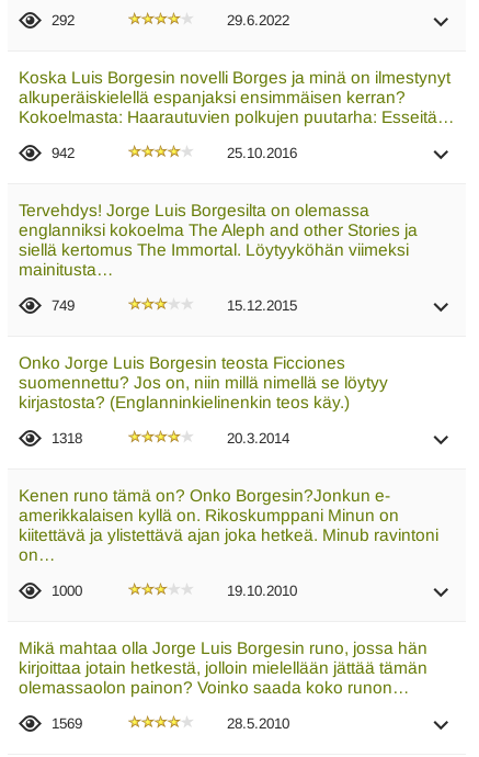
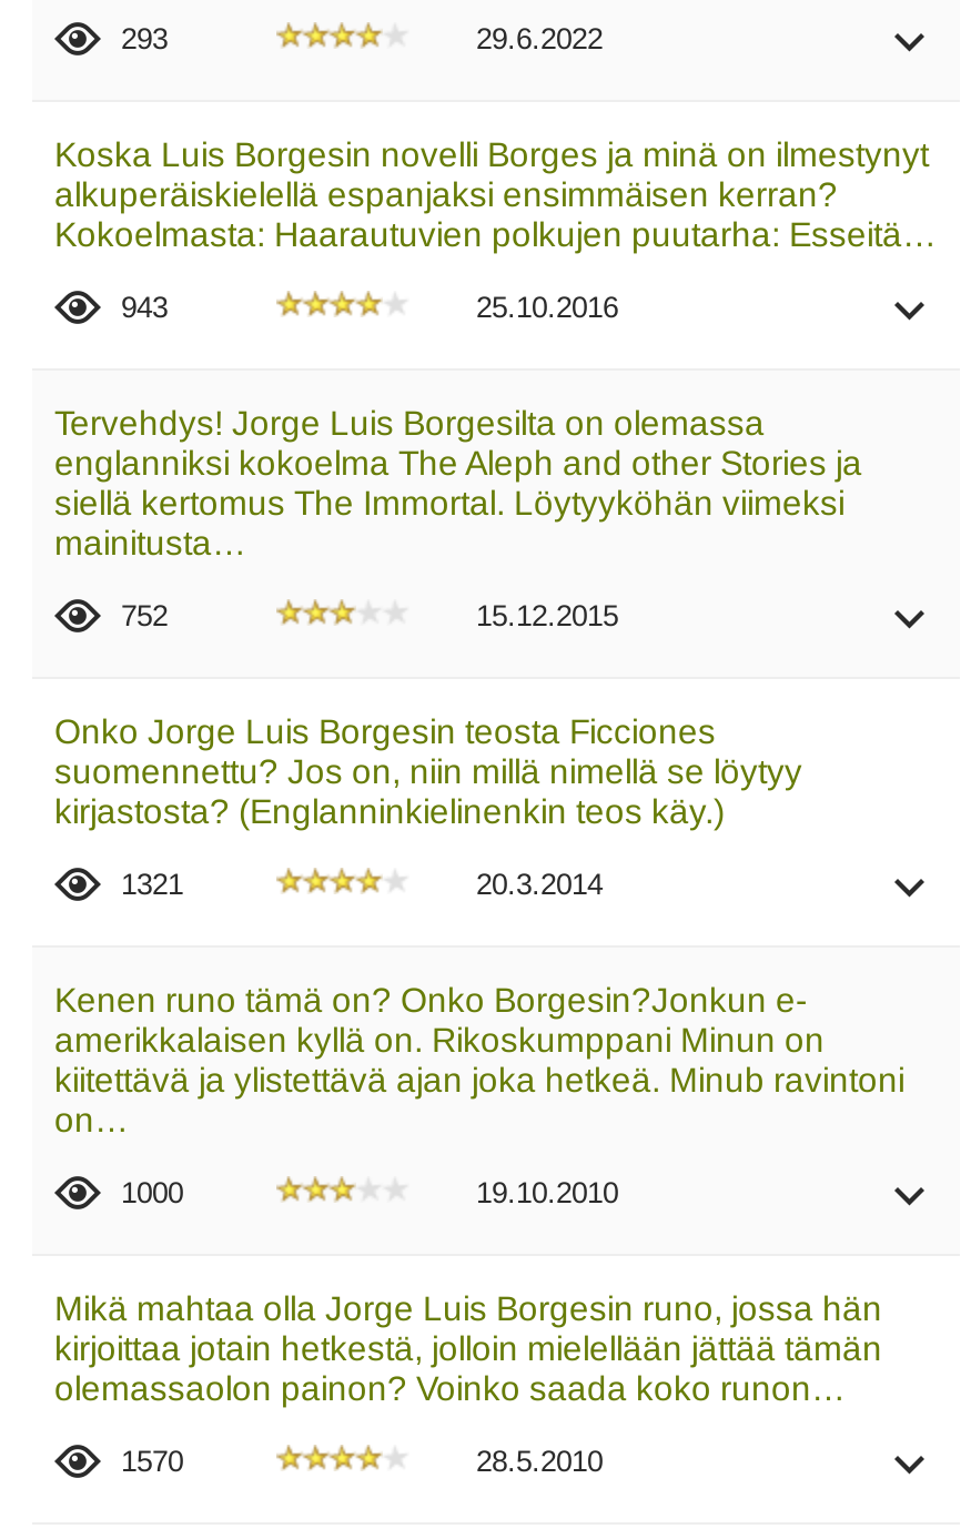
- 292
+ 293

- 942
+ 943

- 749
+ 752

- 1318
+ 1321

- 1569
+ 1570
